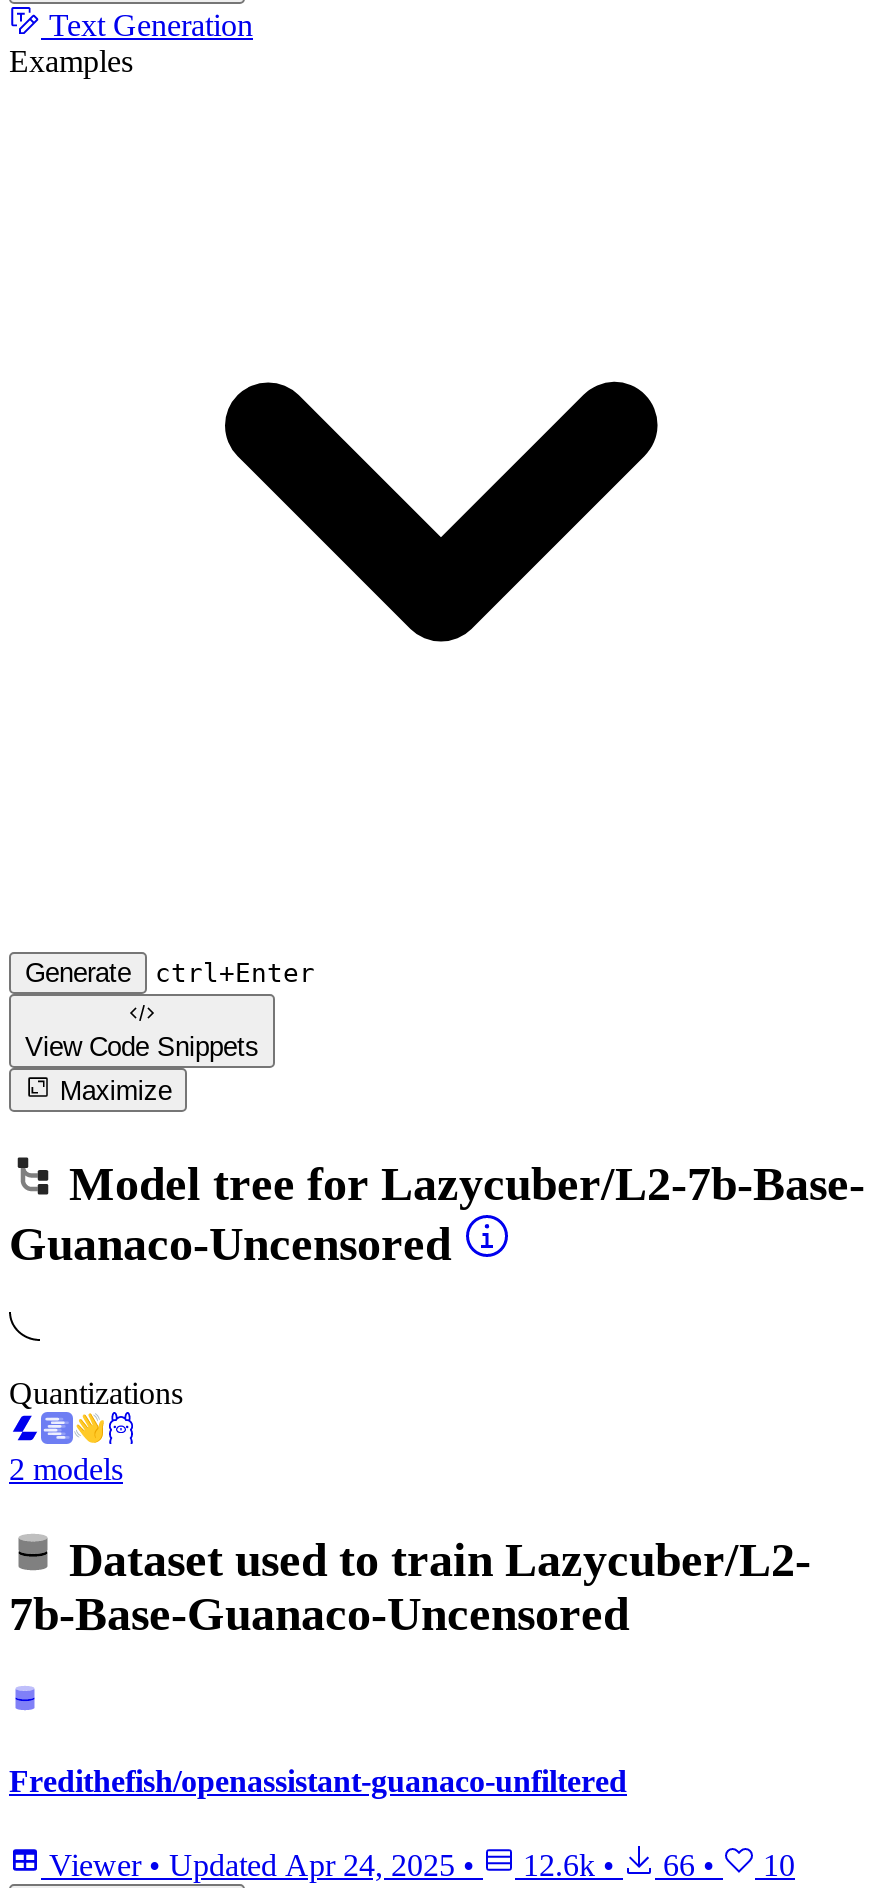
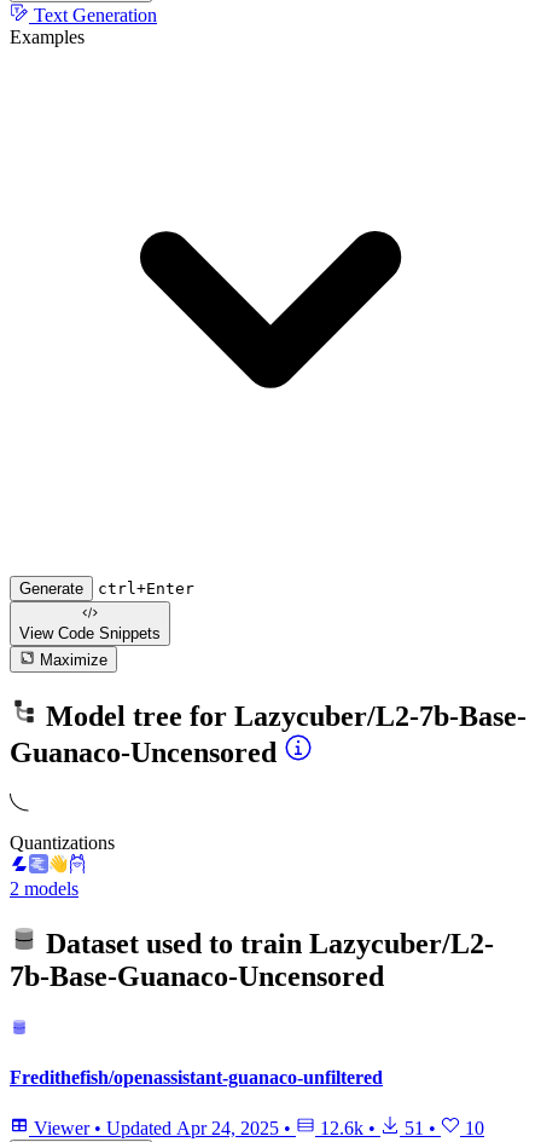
- Viewer • Updated Apr 24, 2025 • 12.6k • 66 • 10
+ Viewer • Updated Apr 24, 2025 • 12.6k • 51 • 10
